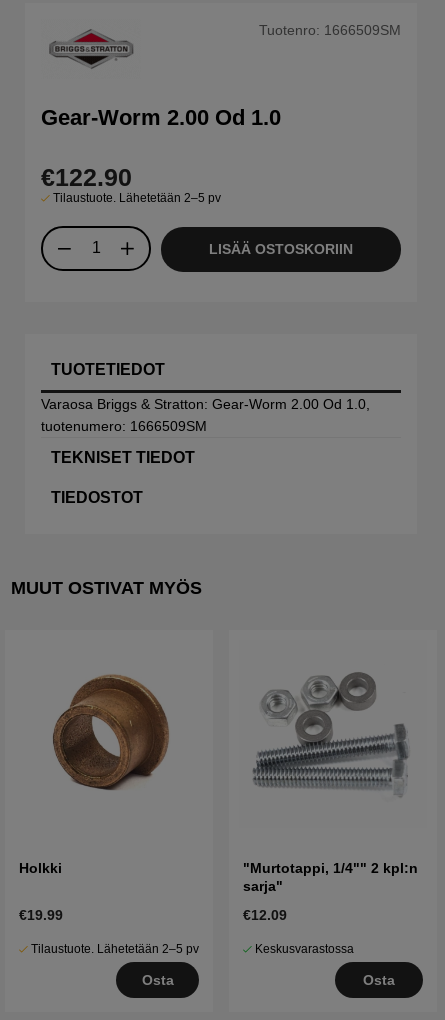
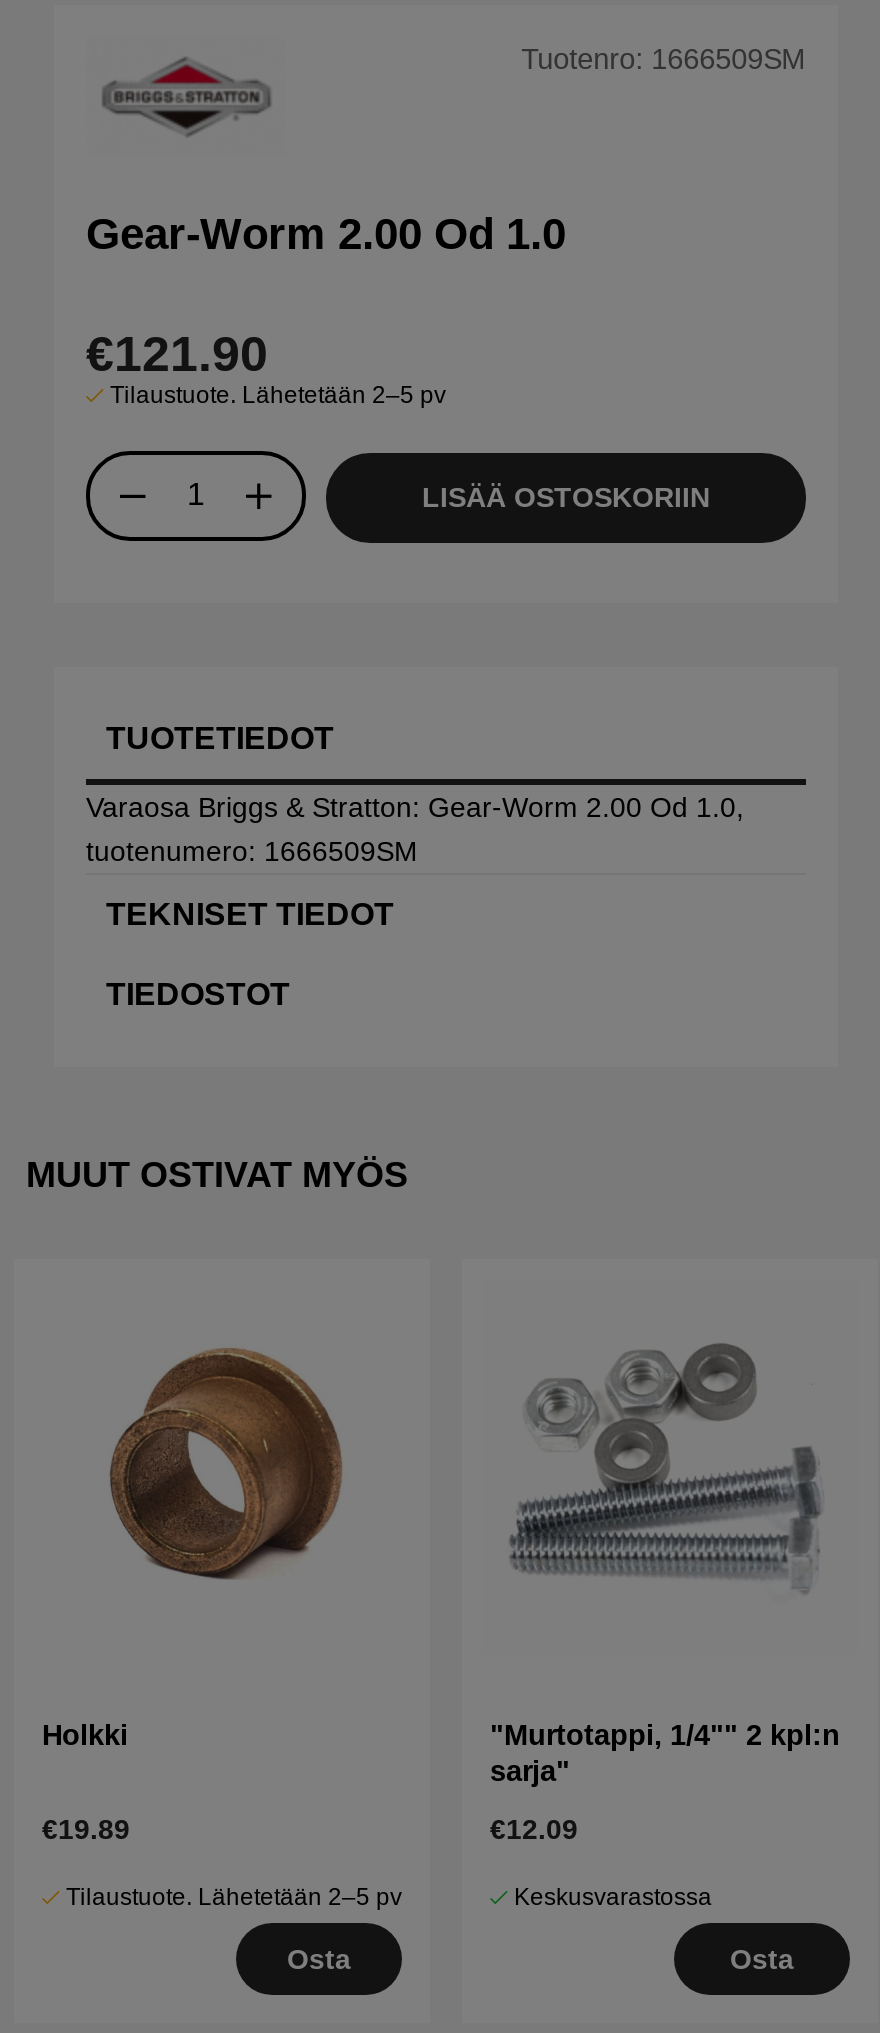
- €122.90
+ €121.90

- €19.99
+ €19.89
